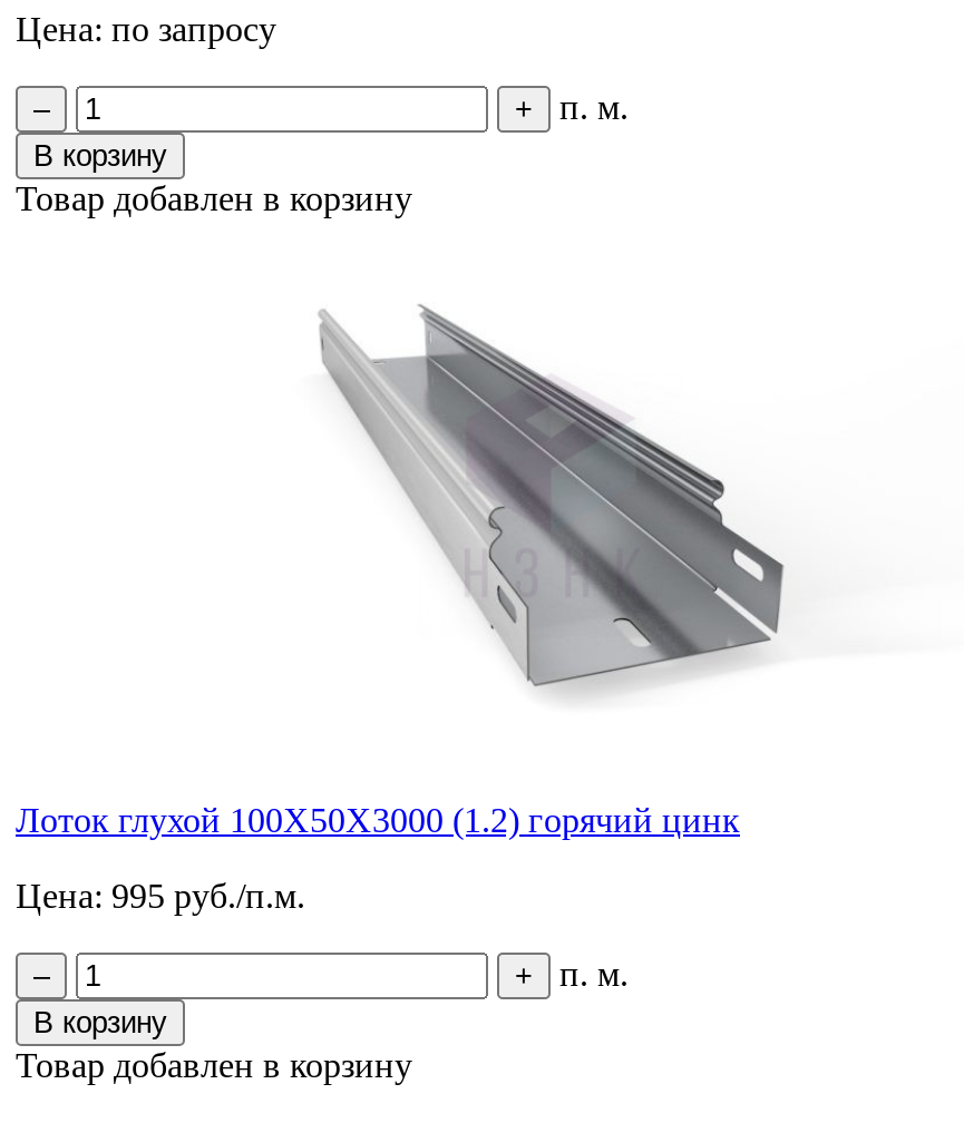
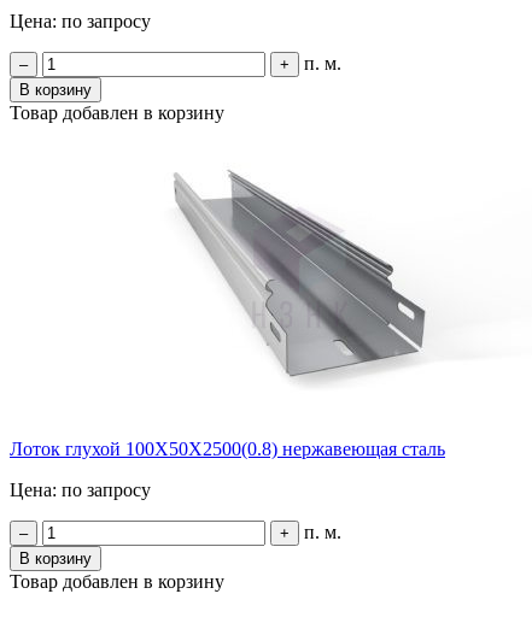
- Лоток глухой 100Х50Х3000 (1.2) горячий цинк
+ Лоток глухой 100Х50Х2500(0.8) нержавеющая сталь

- Цена: 995 руб./п.м.
+ Цена: по запросу
